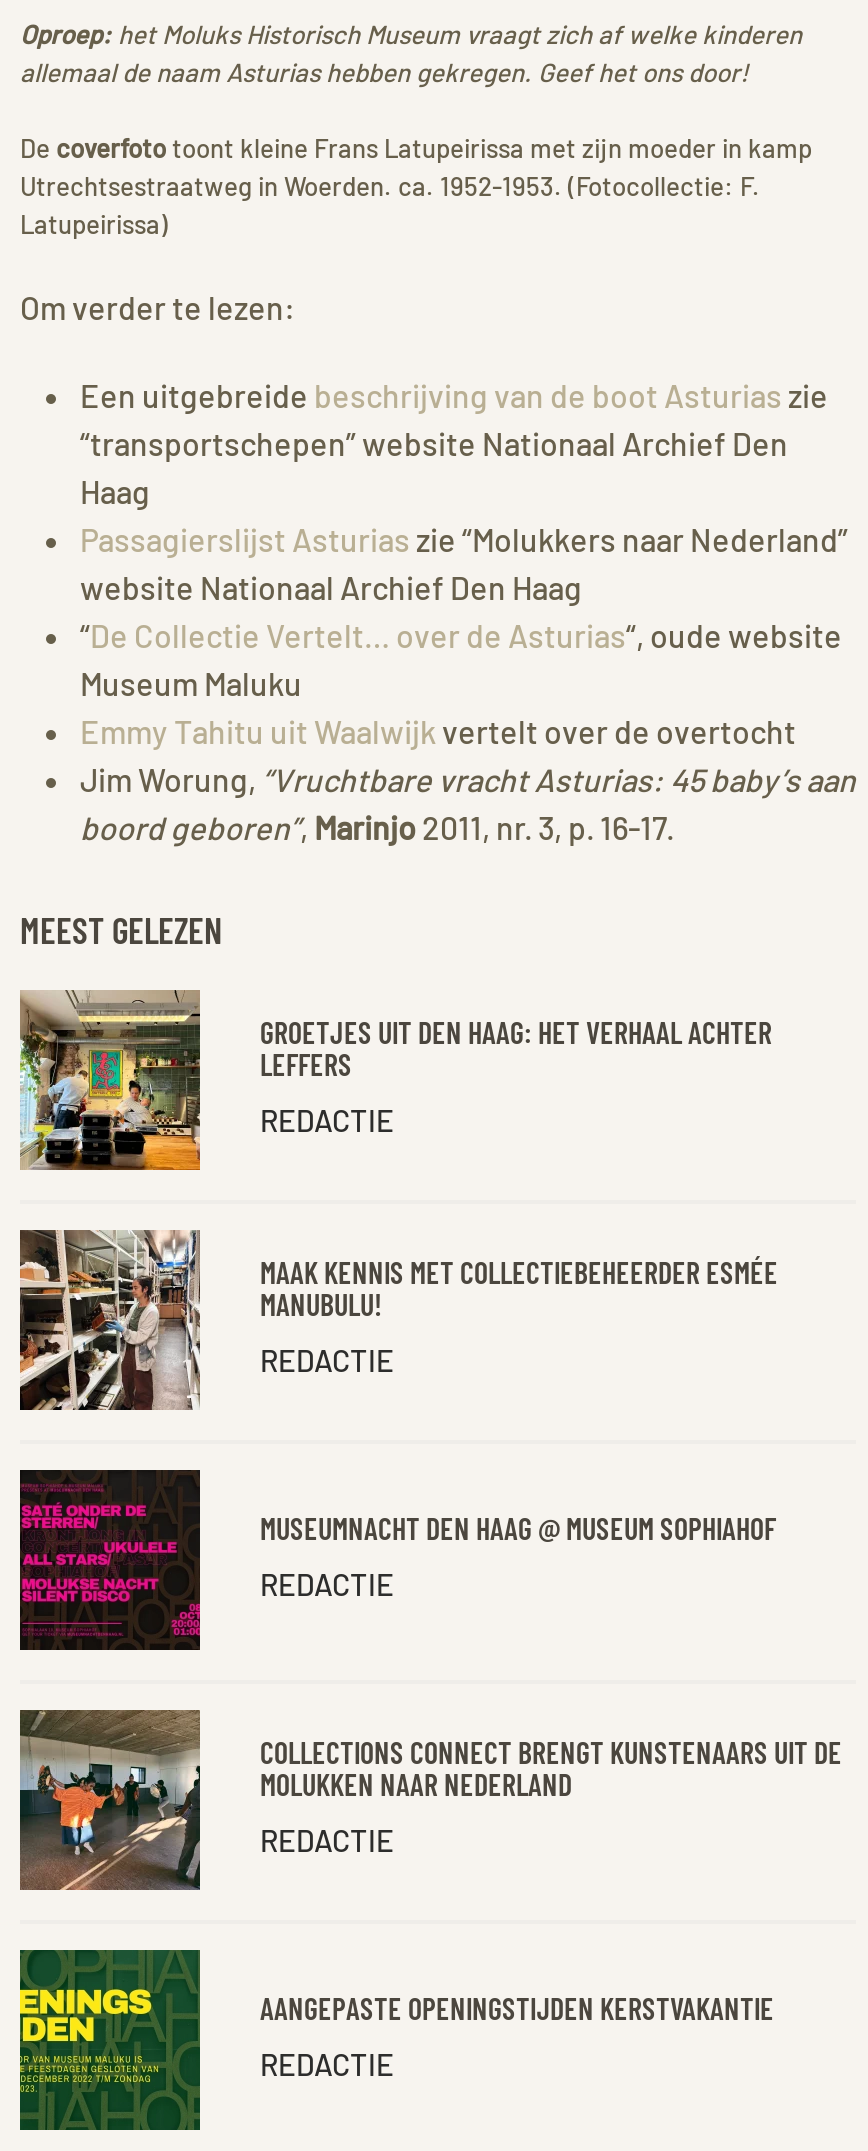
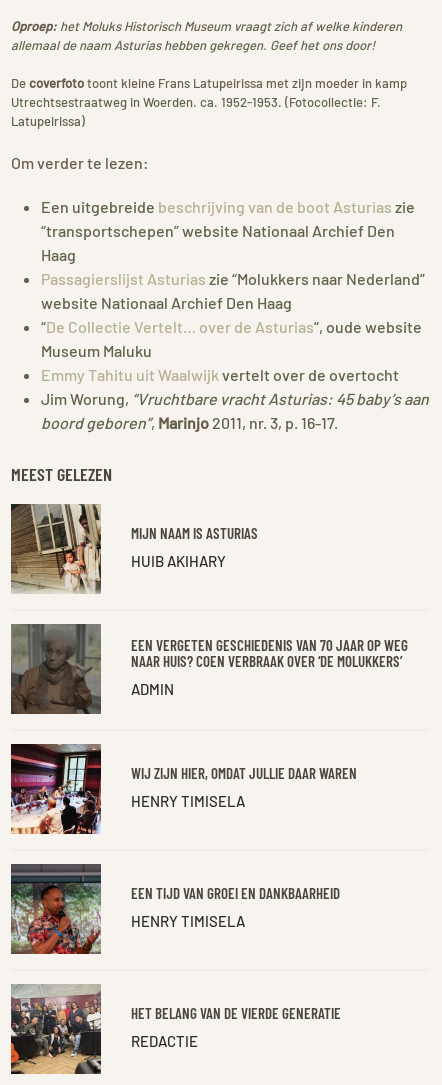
- [image]
- GROETJES UIT DEN HAAG: HET VERHAAL ACHTER
- LEFFERS
+ [image]
+ MIJN NAAM IS ASTURIAS

- REDACTIE
+ HUIB AKIHARY

- [image]
- MAAK KENNIS MET COLLECTIEBEHEERDER ESMÉE
- MANUBULU!
+ [image]
+ EEN VERGETEN GESCHIEDENIS VAN 70 JAAR OP WEG
+ NAAR HUIS? COEN VERBRAAK OVER ‘DE MOLUKKERS’

- REDACTIE
+ ADMIN

- [image]
- MUSEUMNACHT DEN HAAG @ MUSEUM SOPHIAHOF
+ [image]
+ WIJ ZIJN HIER, OMDAT JULLIE DAAR WAREN

- REDACTIE
+ HENRY TIMISELA

- [image]
- COLLECTIONS CONNECT BRENGT KUNSTENAARS UIT DE
- MOLUKKEN NAAR NEDERLAND
+ [image]
+ EEN TIJD VAN GROEI EN DANKBAARHEID

- REDACTIE
+ HENRY TIMISELA

- [image]
- AANGEPASTE OPENINGSTIJDEN KERSTVAKANTIE
+ [image]
+ HET BELANG VAN DE VIERDE GENERATIE
